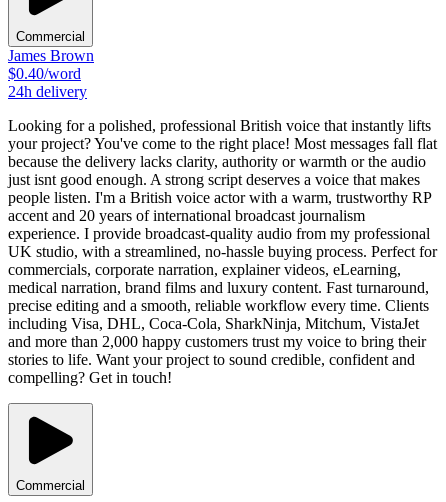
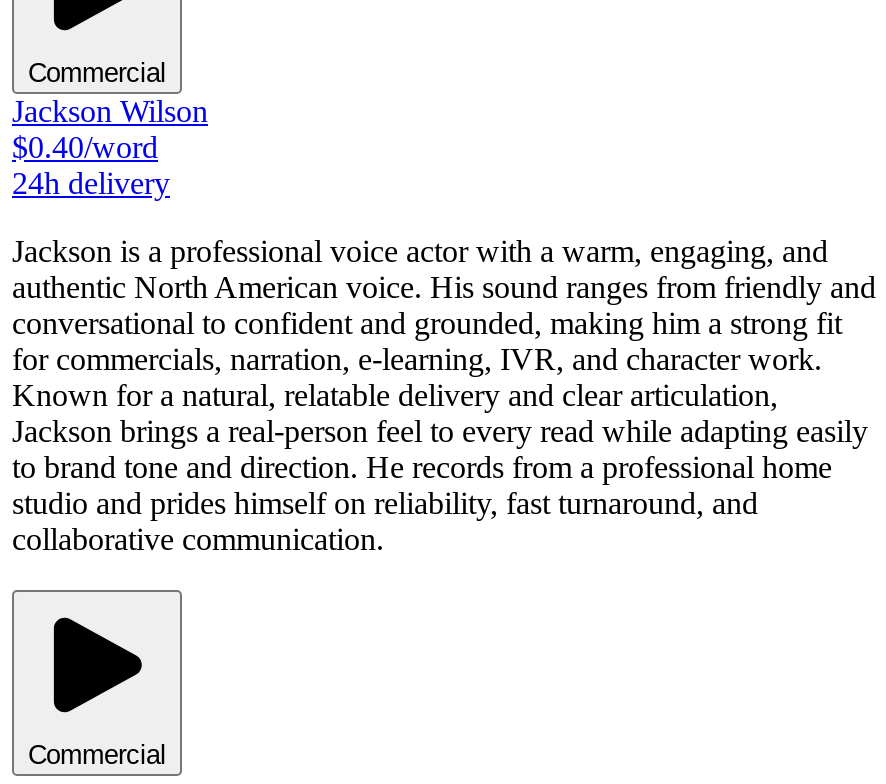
- James Brown
+ Jackson Wilson

- Looking for a polished, professional British voice that instantly lifts
- your project? You've come to the right place! Most messages fall flat
- because the delivery lacks clarity, authority or warmth or the audio
- just isnt good enough. A strong script deserves a voice that makes
- people listen. I'm a British voice actor with a warm, trustworthy RP
- accent and 20 years of international broadcast journalism
- experience. I provide broadcast-quality audio from my professional
- UK studio, with a streamlined, no-hassle buying process. Perfect for
- commercials, corporate narration, explainer videos, eLearning,
- medical narration, brand films and luxury content. Fast turnaround,
- precise editing and a smooth, reliable workflow every time. Clients
- including Visa, DHL, Coca-Cola, SharkNinja, Mitchum, VistaJet
- and more than 2,000 happy customers trust my voice to bring their
- stories to life. Want your project to sound credible, confident and
- compelling? Get in touch!
+ Jackson is a professional voice actor with a warm, engaging, and
+ authentic North American voice. His sound ranges from friendly and
+ conversational to confident and grounded, making him a strong fit
+ for commercials, narration, e-learning, IVR, and character work.
+ Known for a natural, relatable delivery and clear articulation,
+ Jackson brings a real-person feel to every read while adapting easily
+ to brand tone and direction. He records from a professional home
+ studio and prides himself on reliability, fast turnaround, and
+ collaborative communication.
